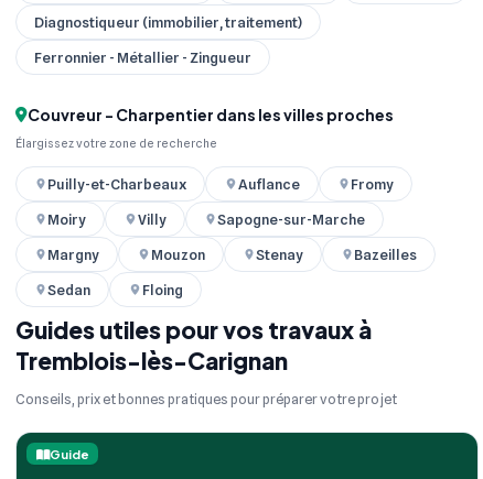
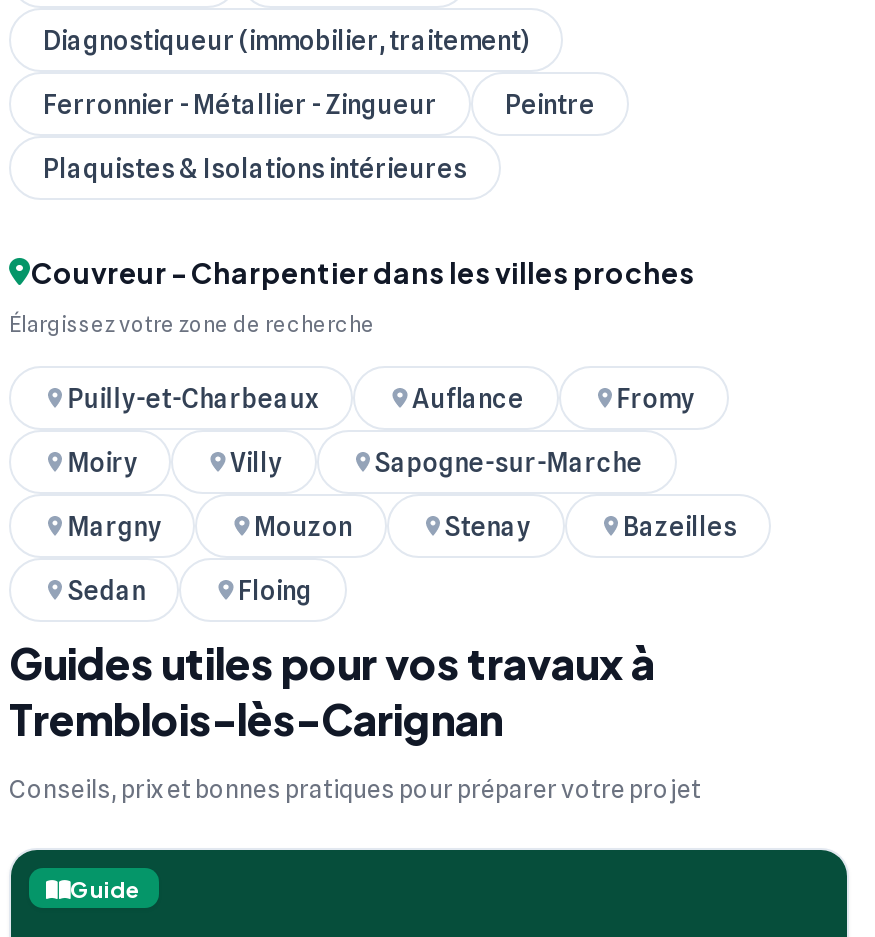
+ Peintre
+ Plaquistes & Isolations intérieures
